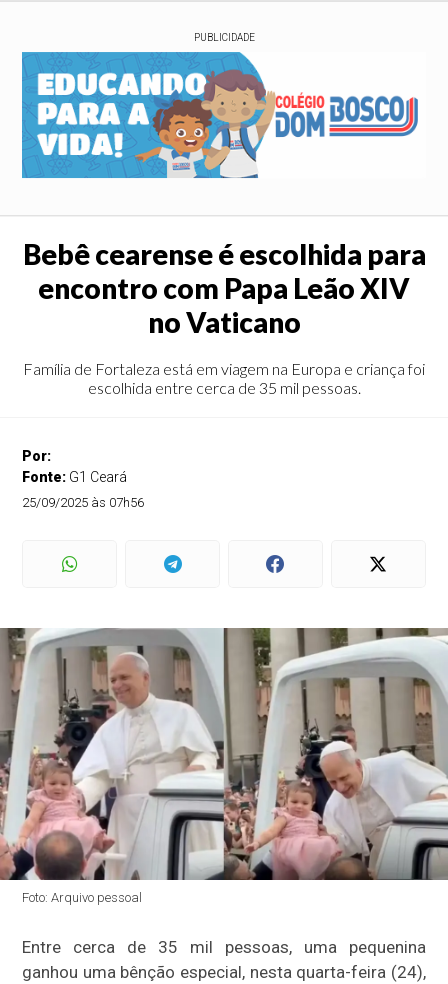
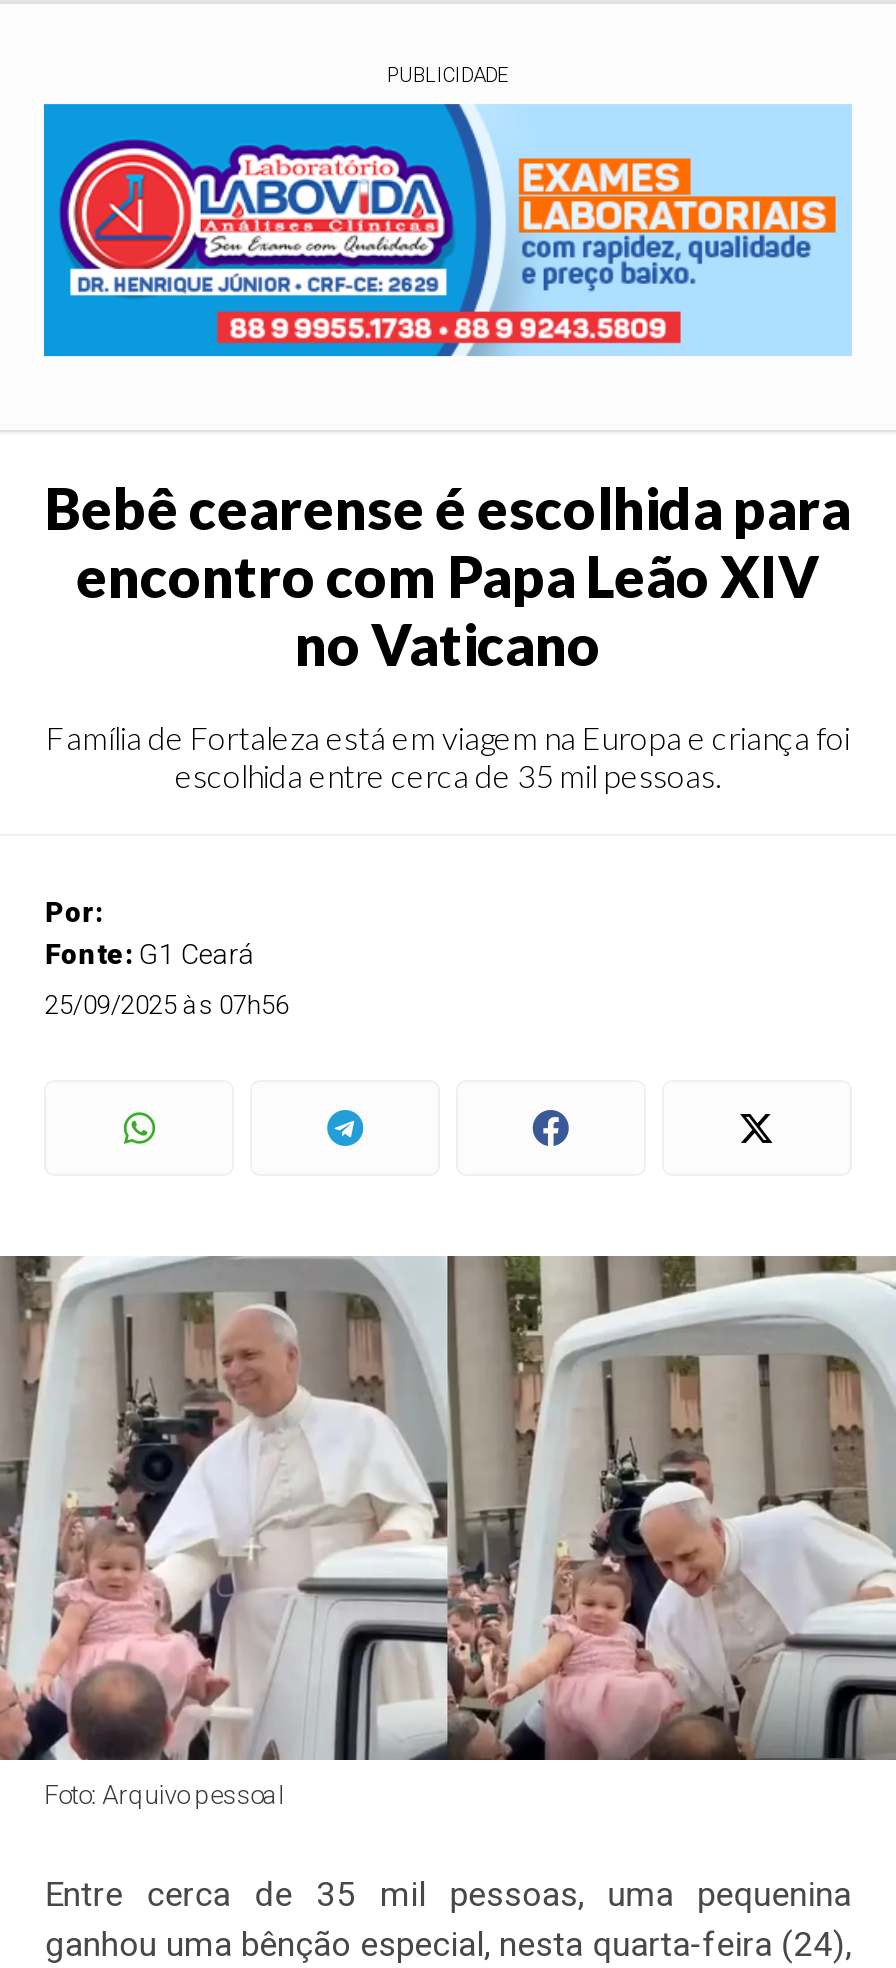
- [image]
+ [image]
